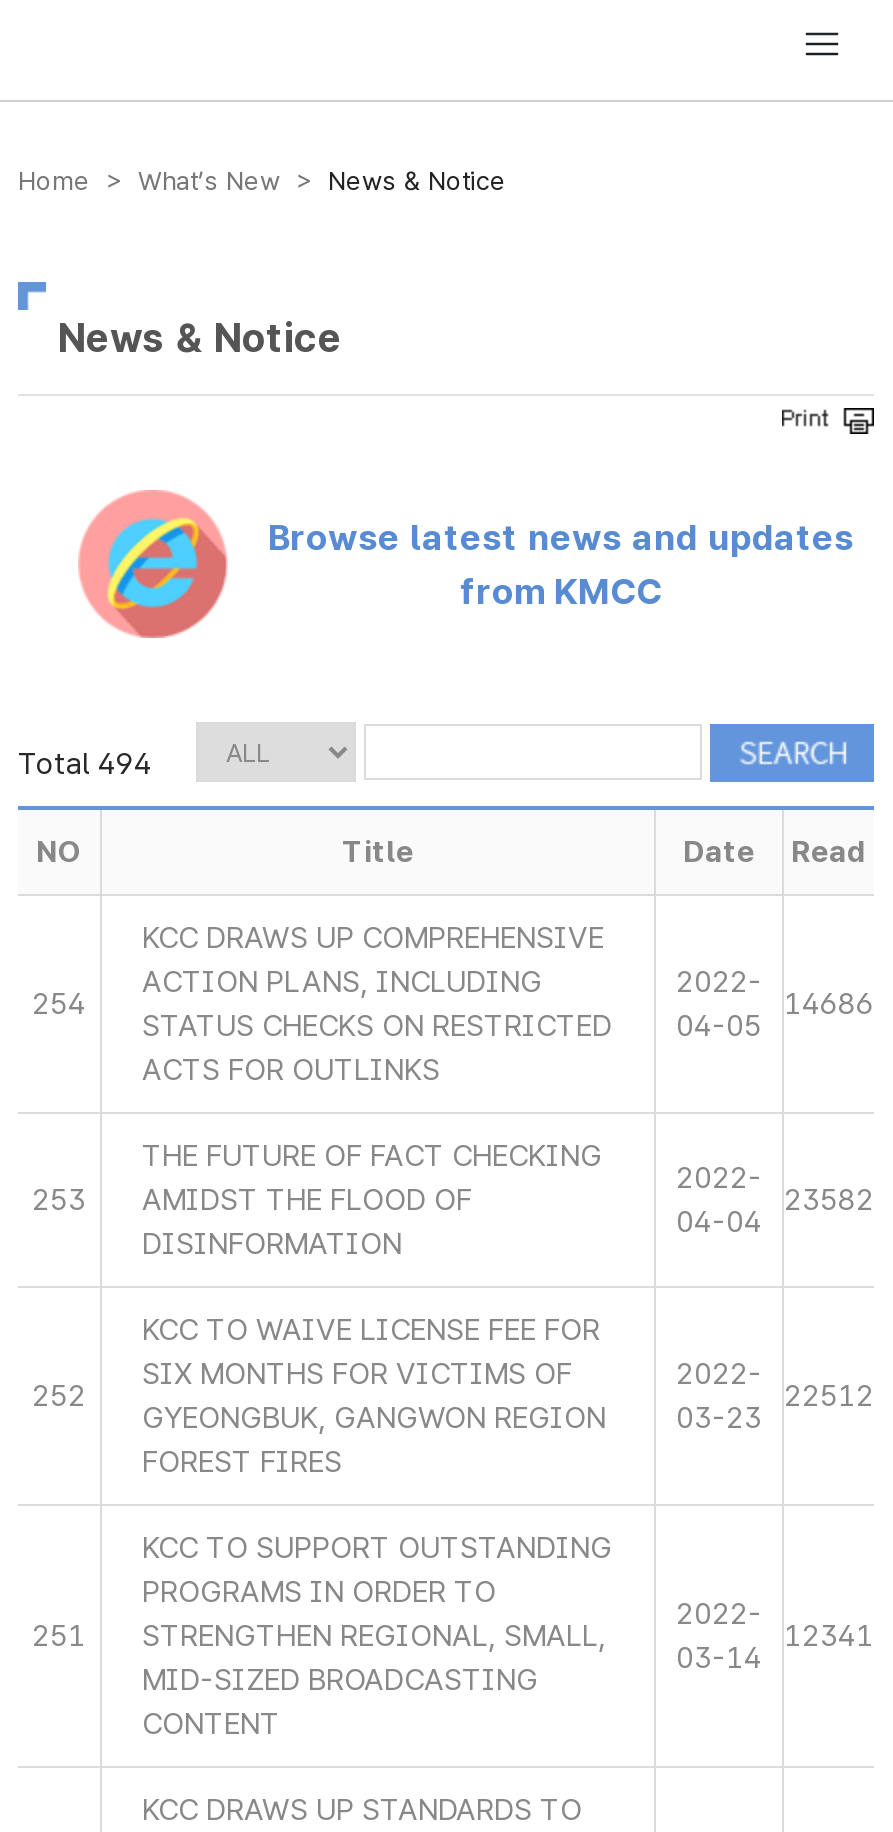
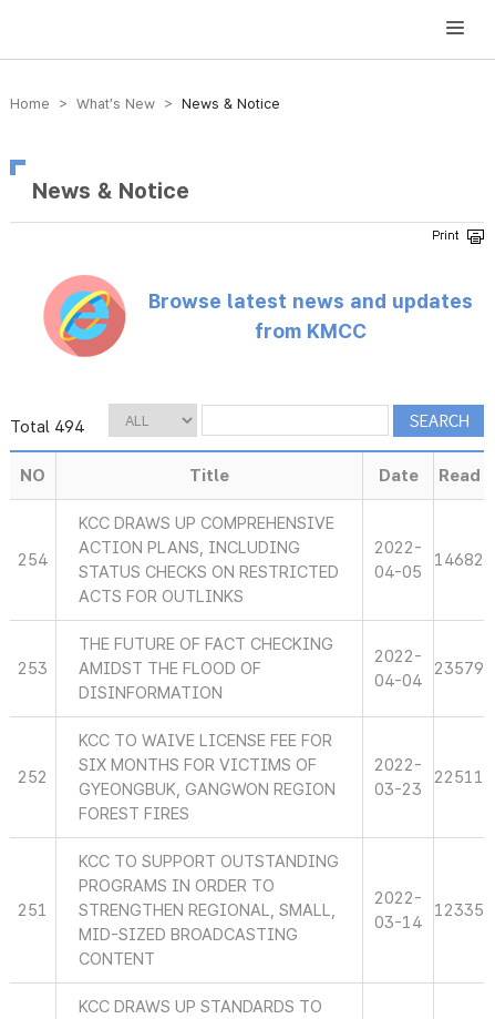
- 14686
+ 14682

- 23582
+ 23579

- 22512
+ 22511

- 12341
+ 12335
